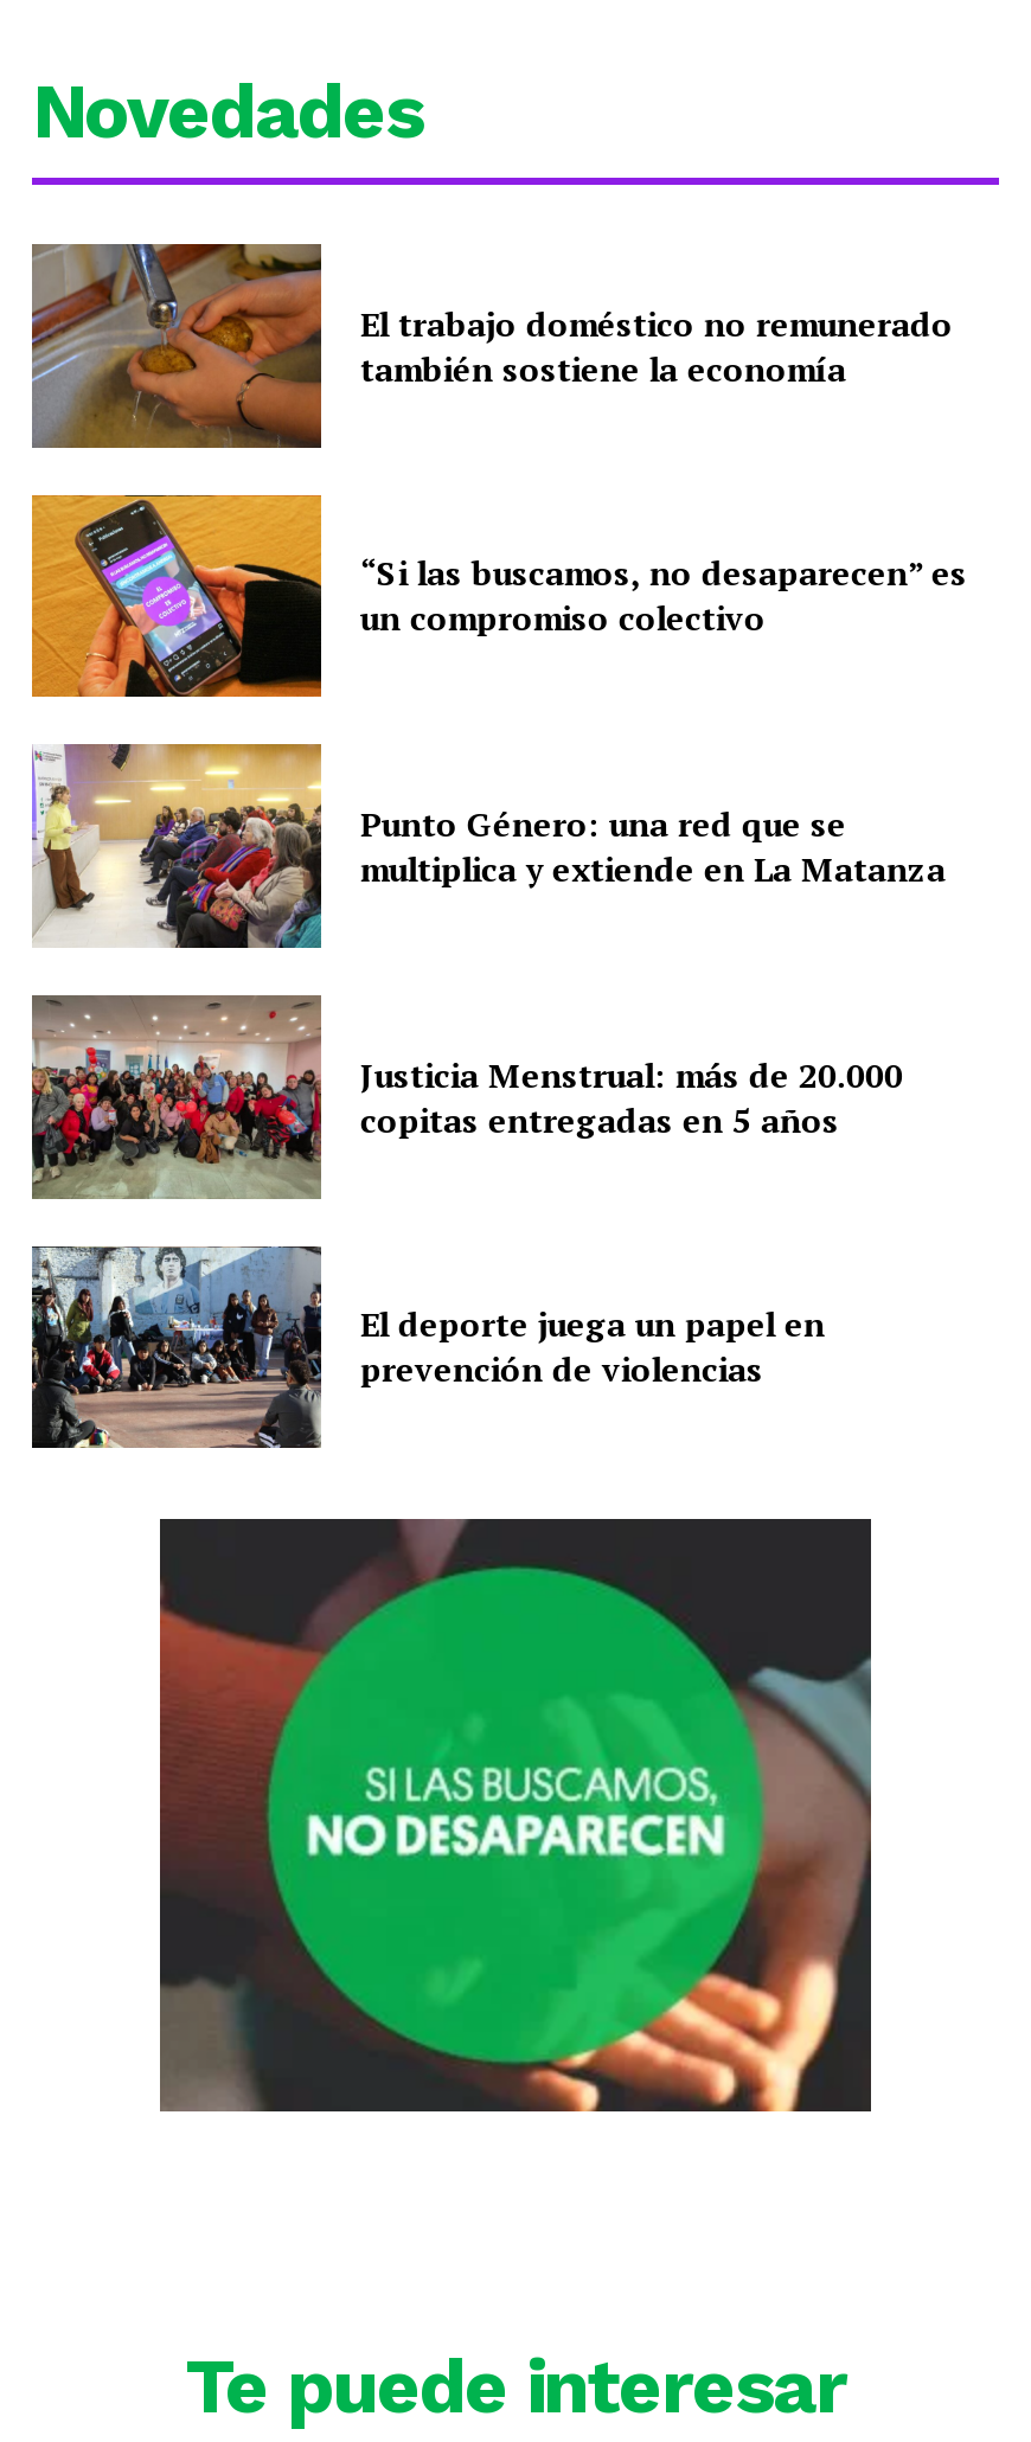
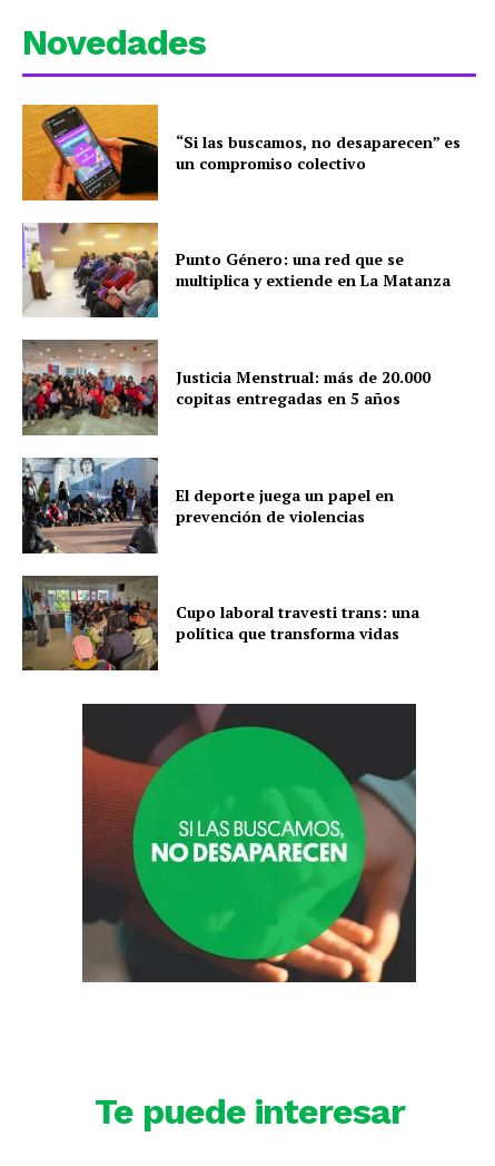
- [image]
- El trabajo doméstico no remunerado
- también sostiene la economía

moved up: [image] | “Si las buscamos, no desaparecen” es | un compromiso colectivo | ... | El deporte juega un papel en | prevención de violencias

+ [image]
+ Cupo laboral travesti trans: una
+ política que transforma vidas
